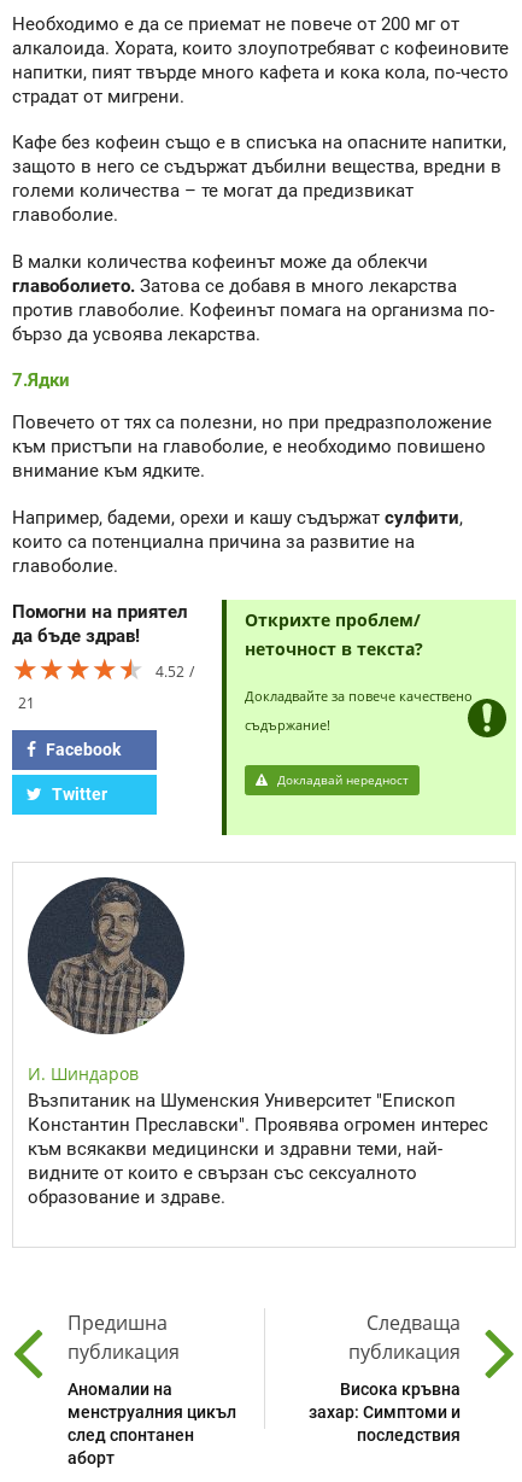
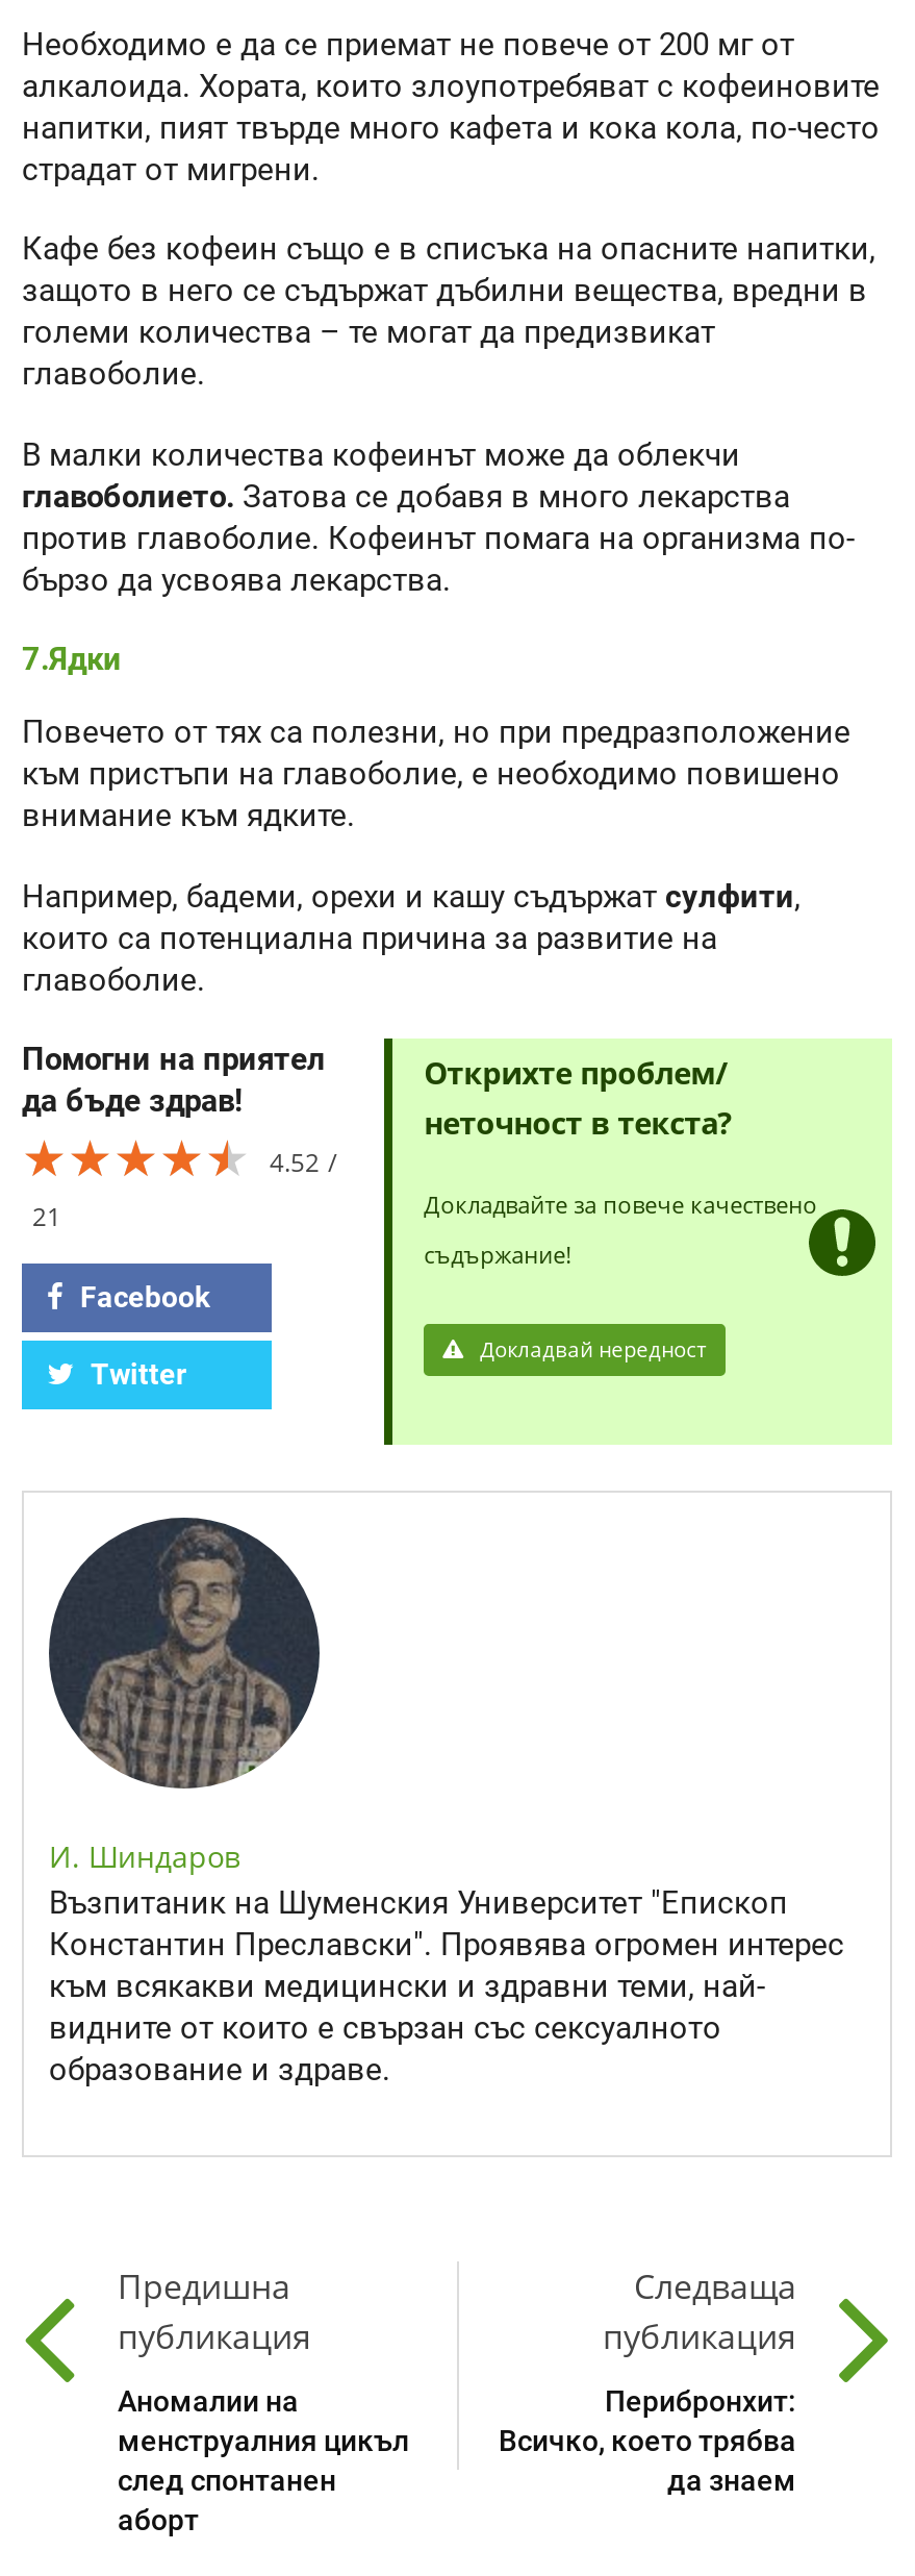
- Висока кръвна
- захар: Симптоми и
- последствия
+ Перибронхит:
+ Всичко, което трябва
+ да знаем
